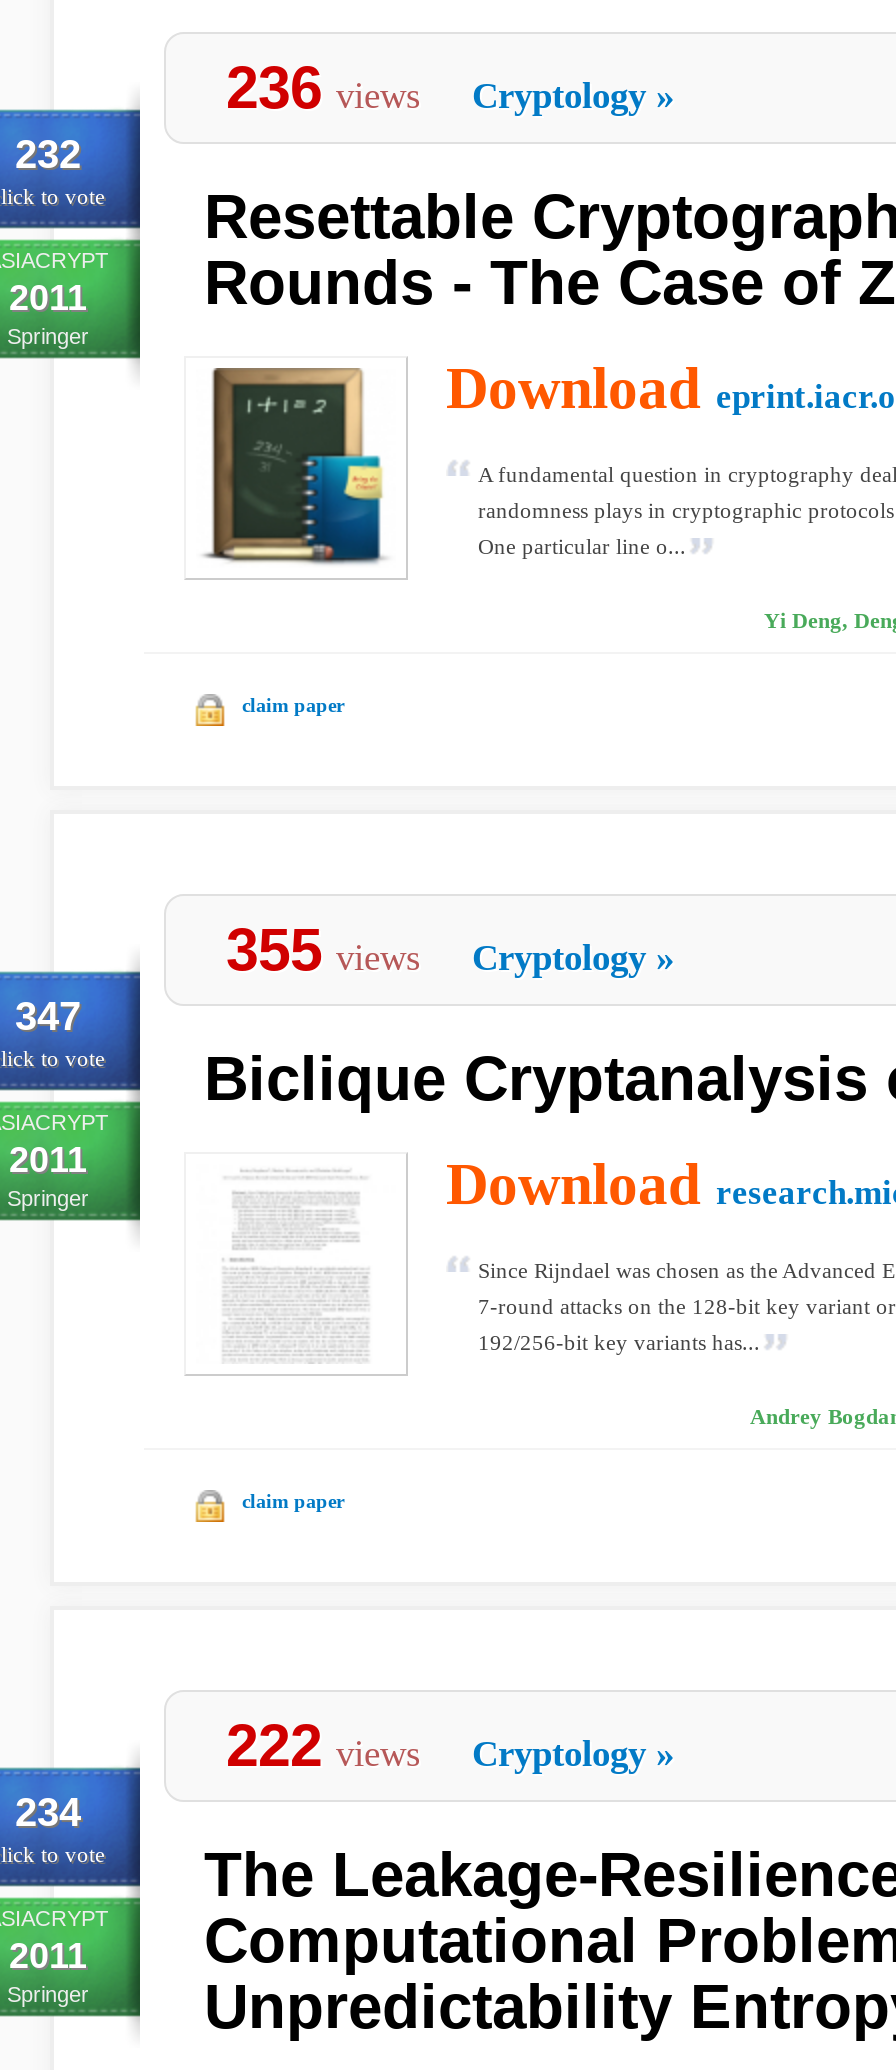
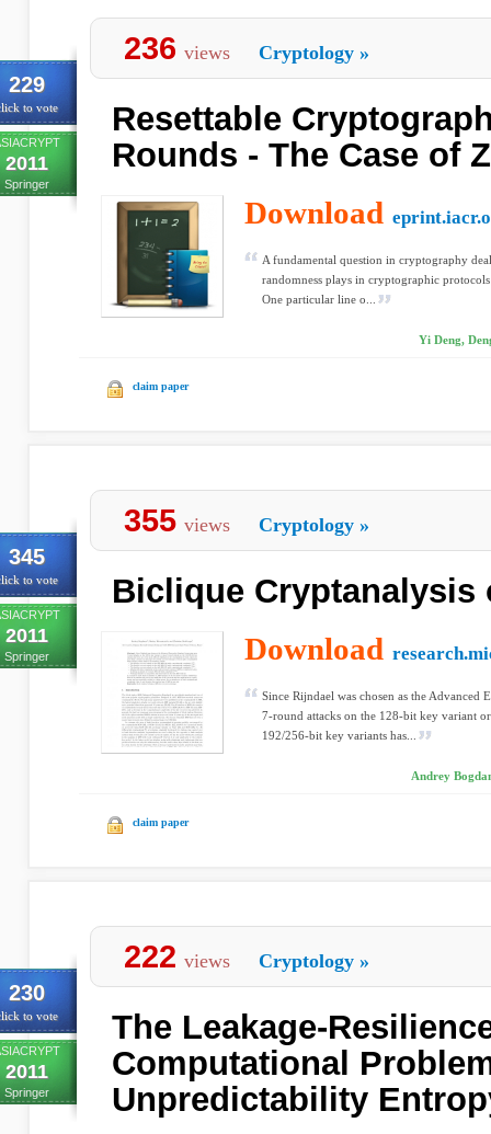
- 232
+ 229

- 347
+ 345

- 234
+ 230
